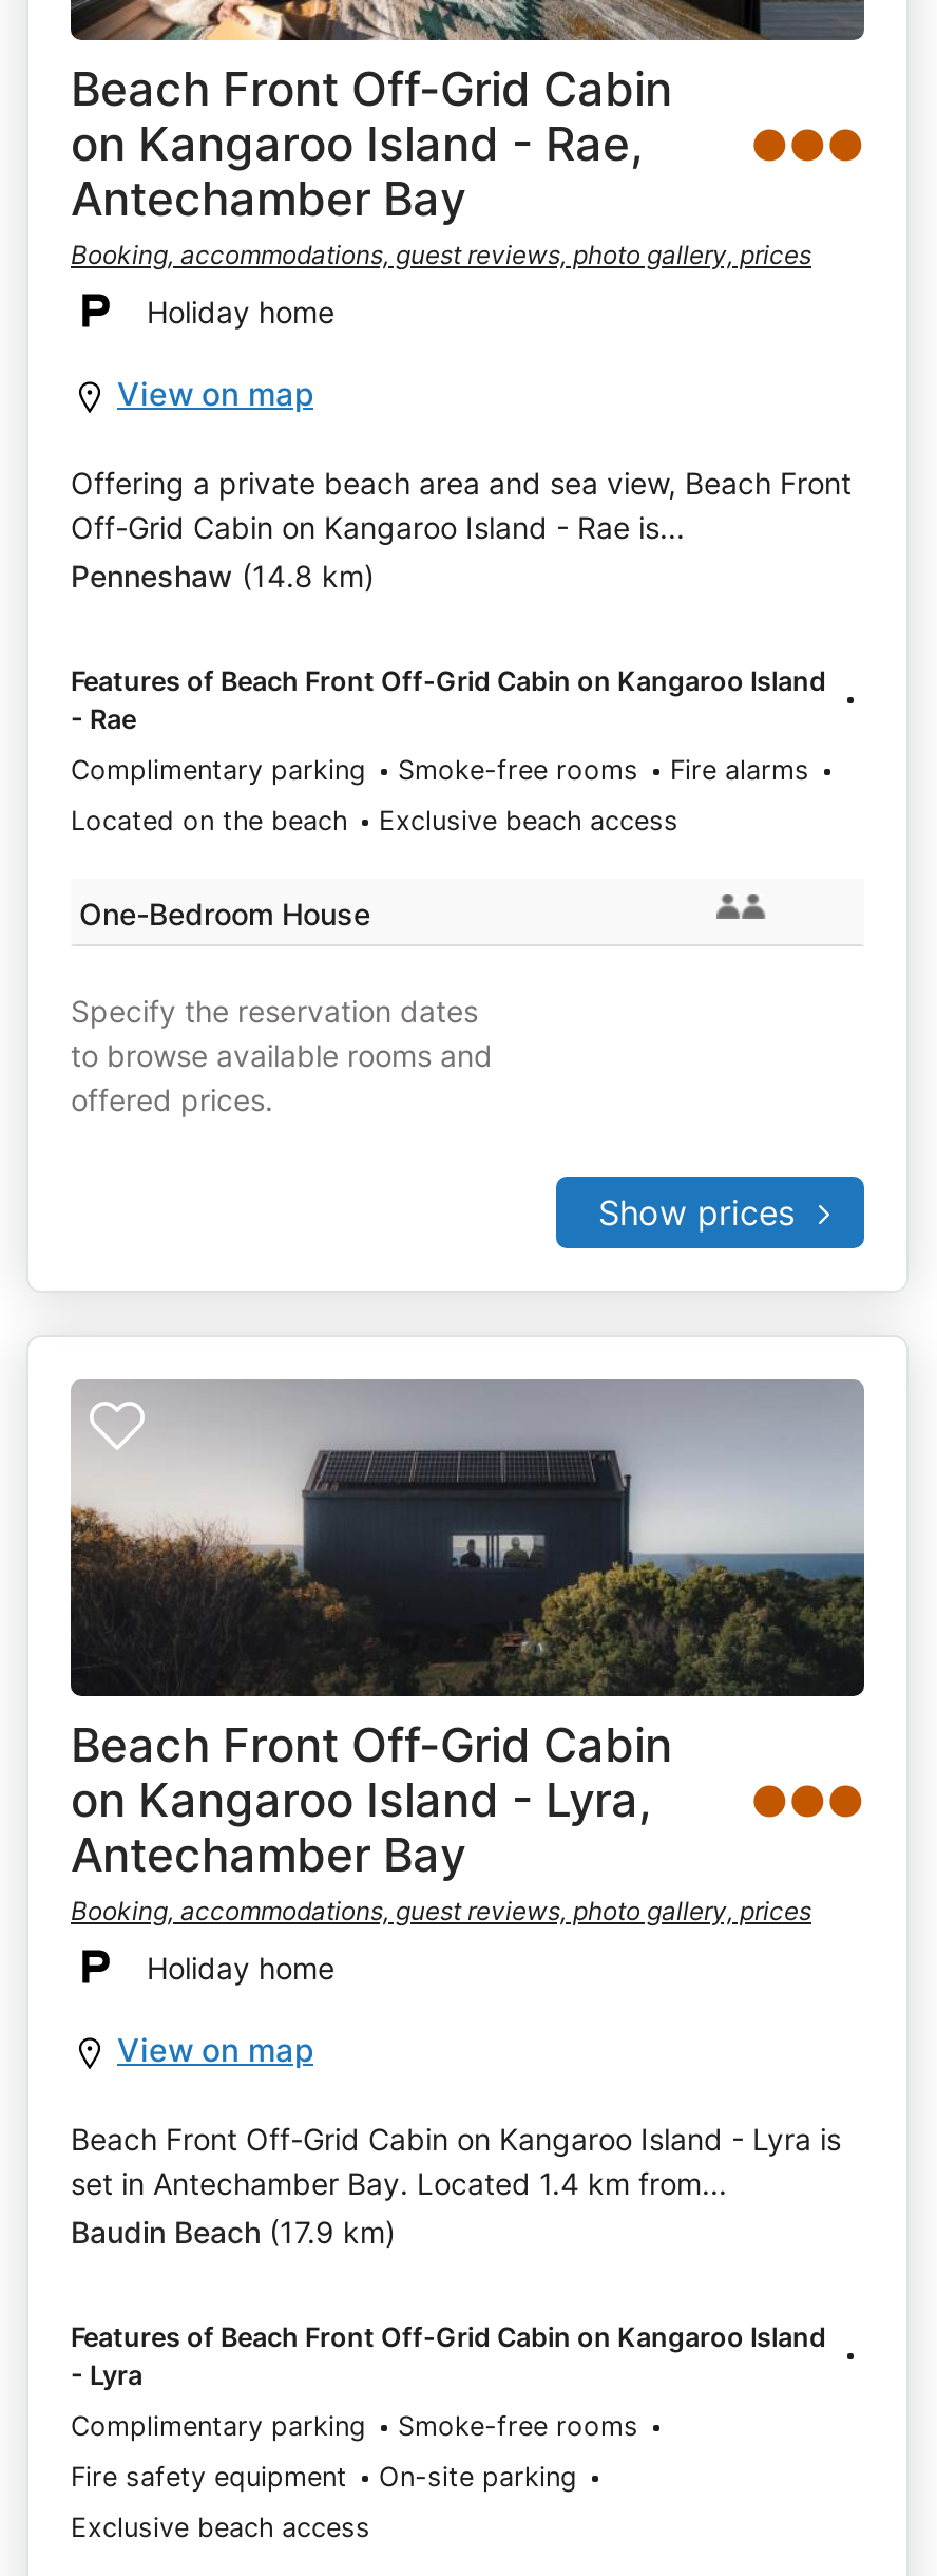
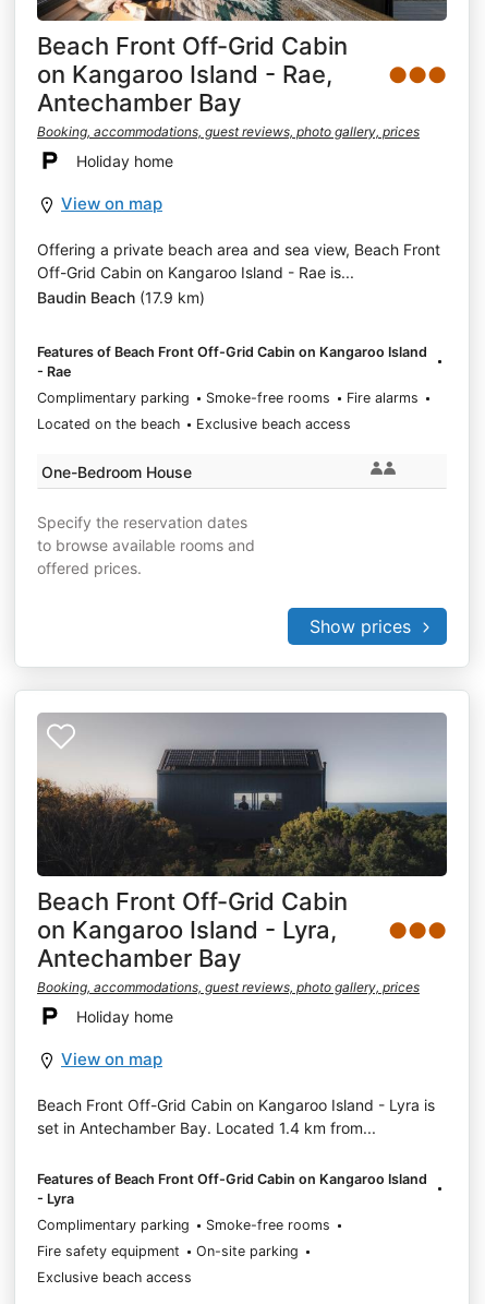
- Penneshaw (14.8 km)

moved up: Baudin Beach (17.9 km)
